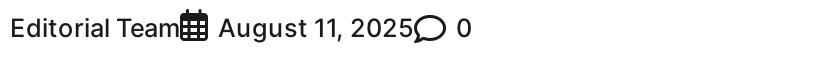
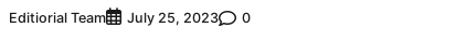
- Editorial Team
- August 11, 2025
+ Editiorial Team
+ July 25, 2023
